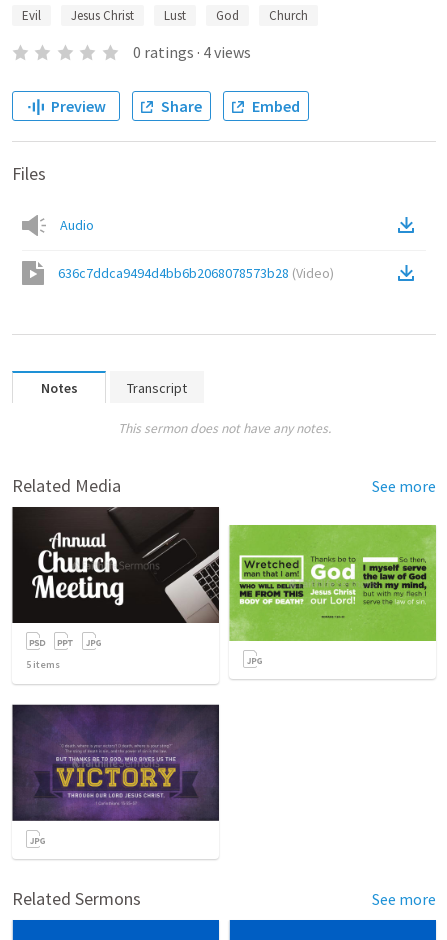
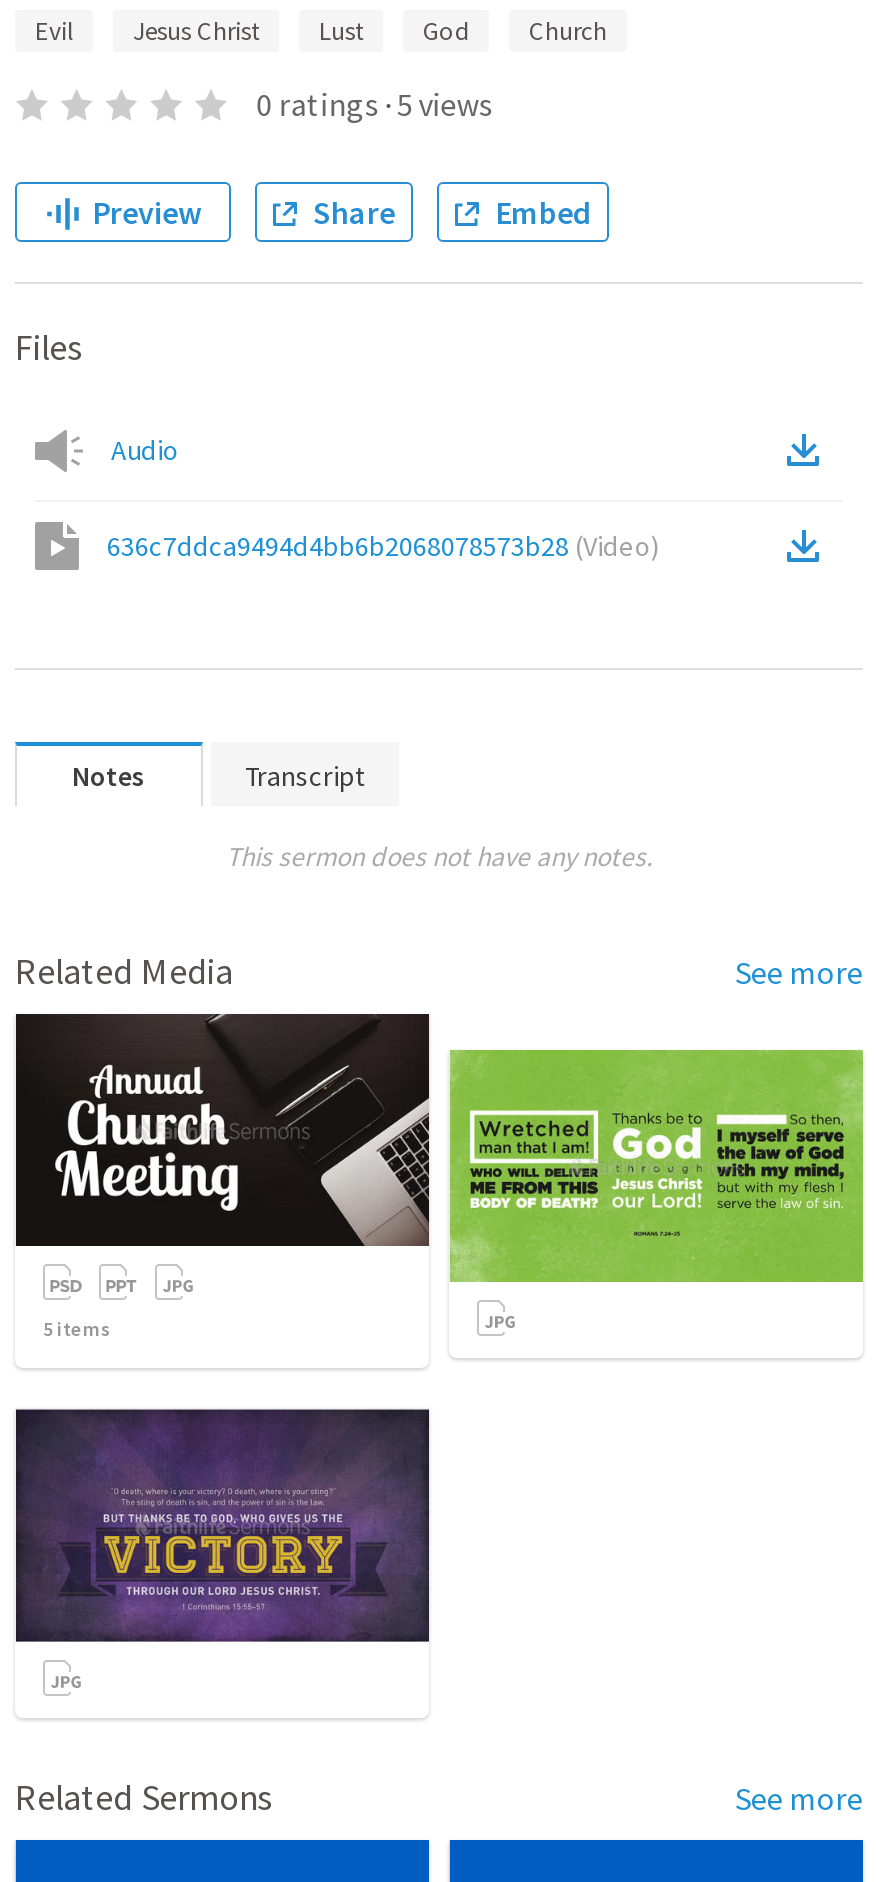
- 0 ratings · 4 views
+ 0 ratings · 5 views
